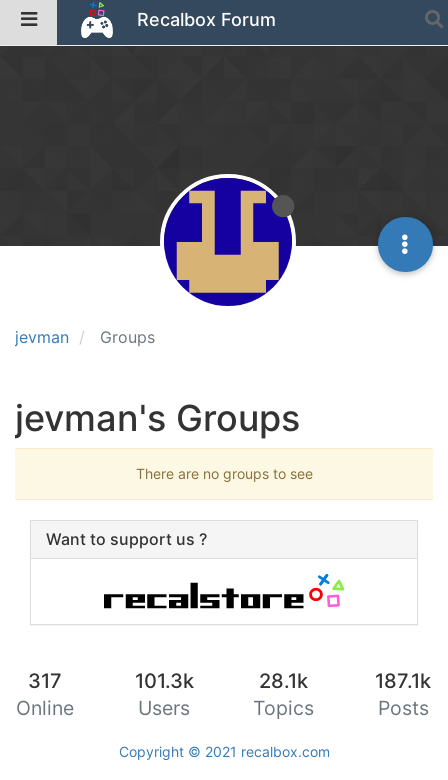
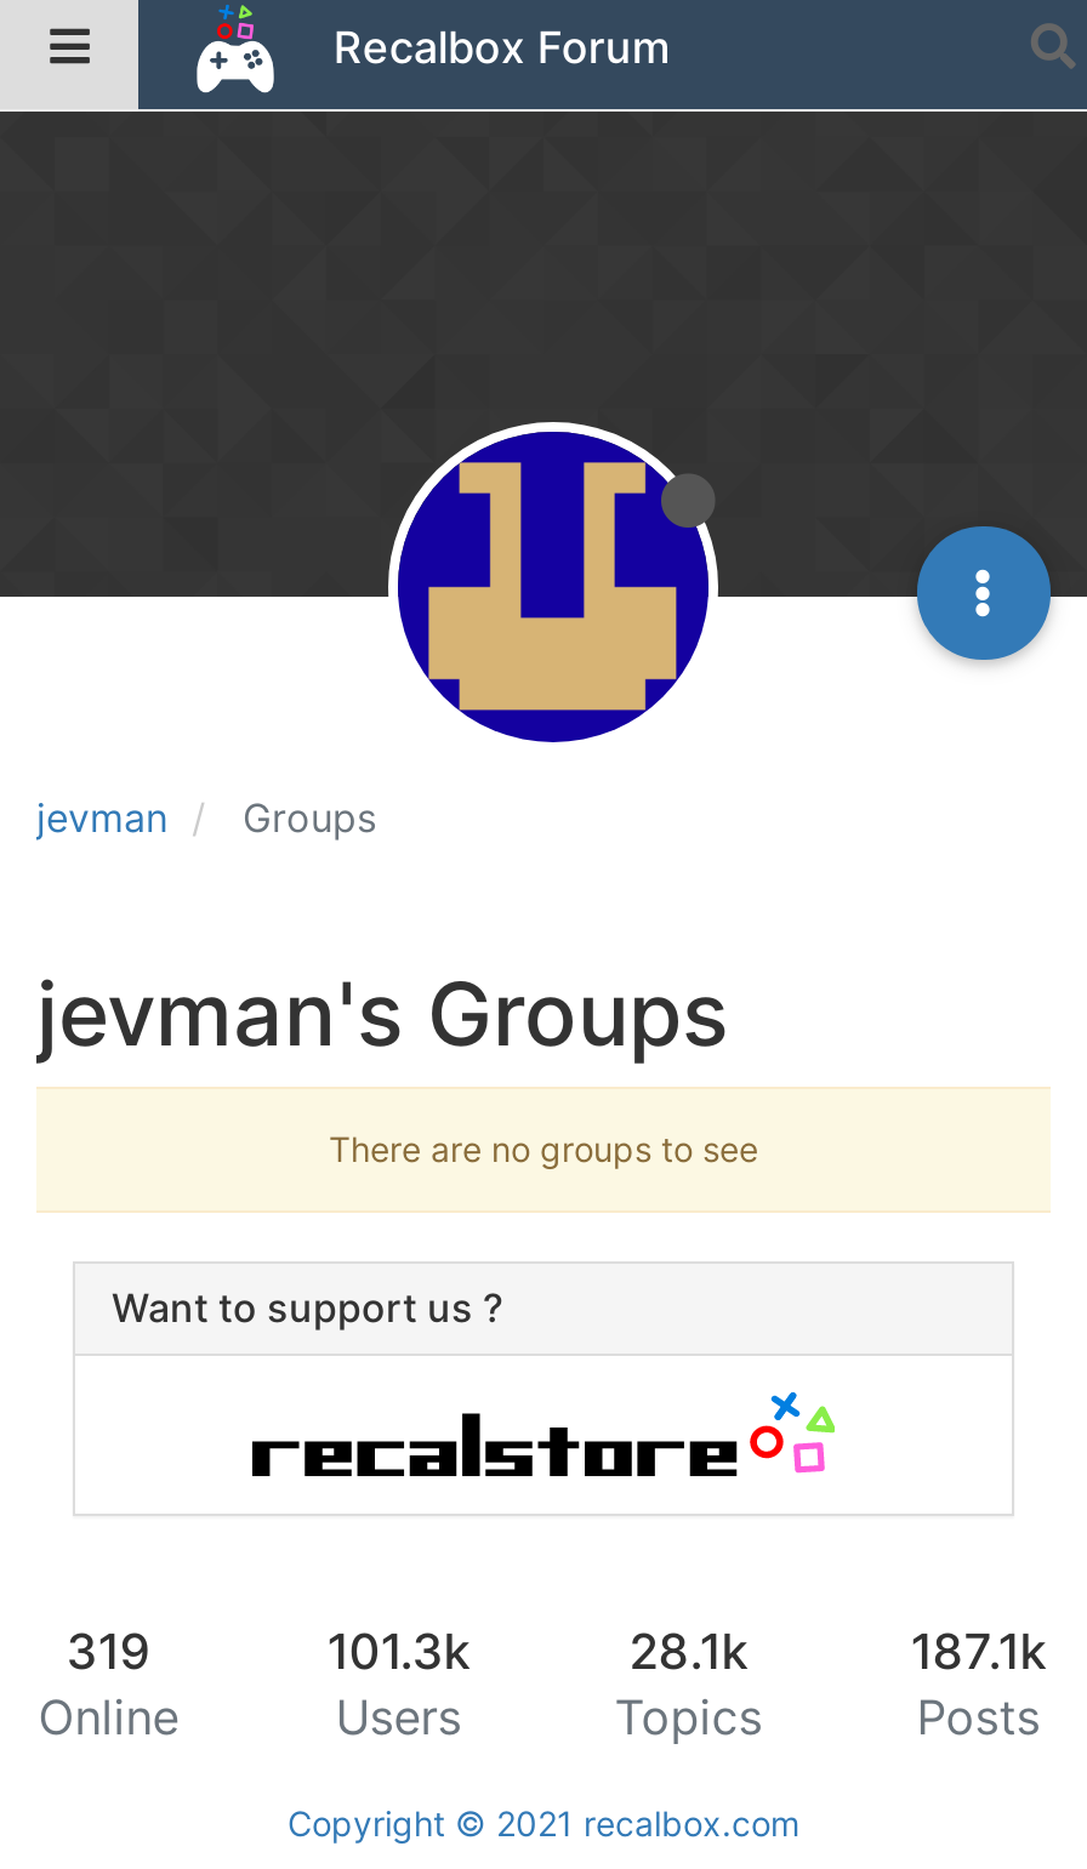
- 317
+ 319
